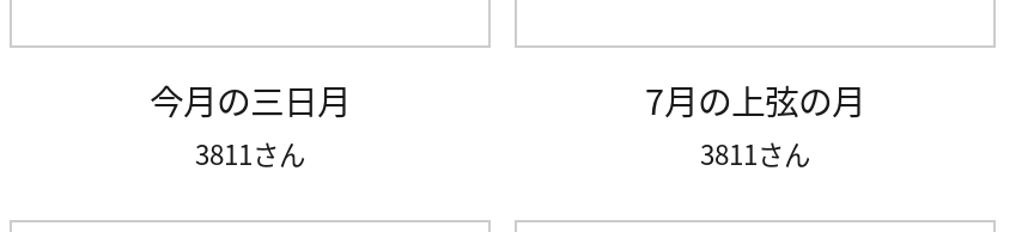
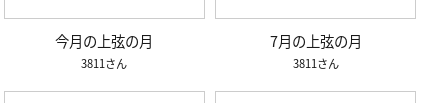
- 今月の三日月
+ 今月の上弦の月
